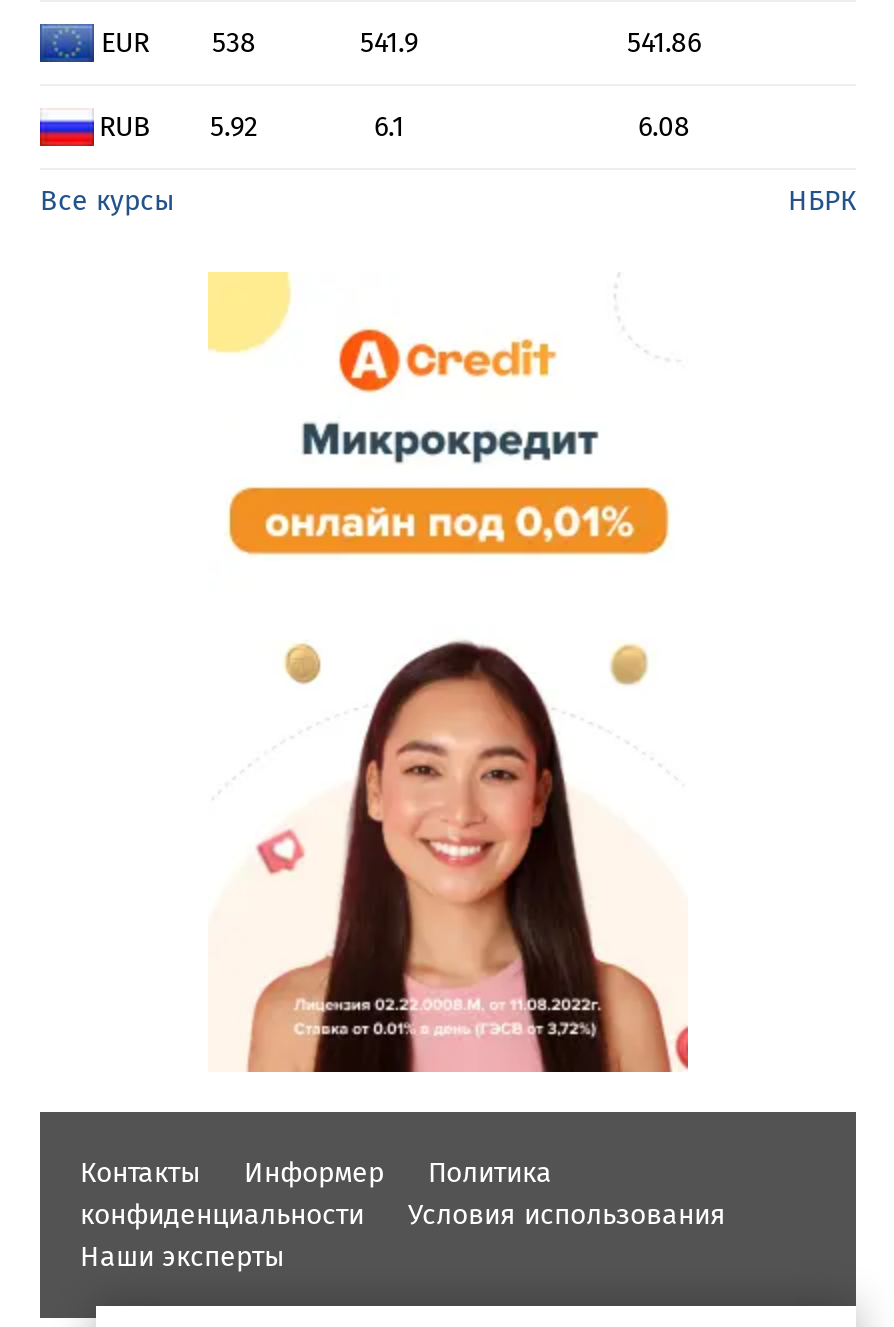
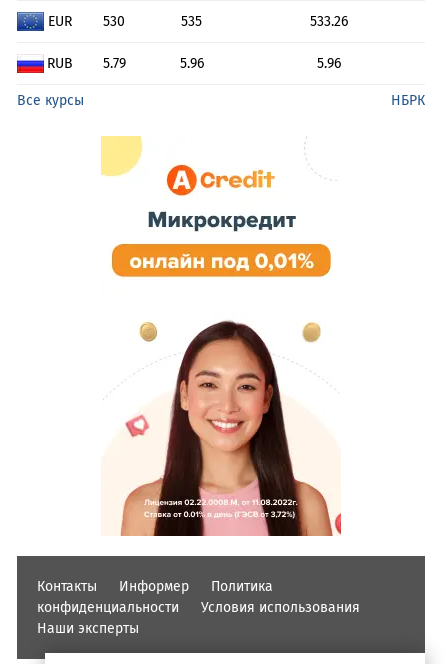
- EUR 538
+ EUR 530

- 541.9
+ 535

- 541.86
+ 533.26

- RUB 5.92
+ RUB 5.79

- 6.1
+ 5.96

- 6.08
+ 5.96
